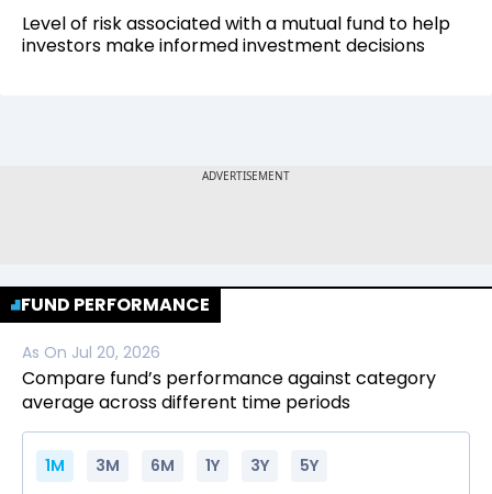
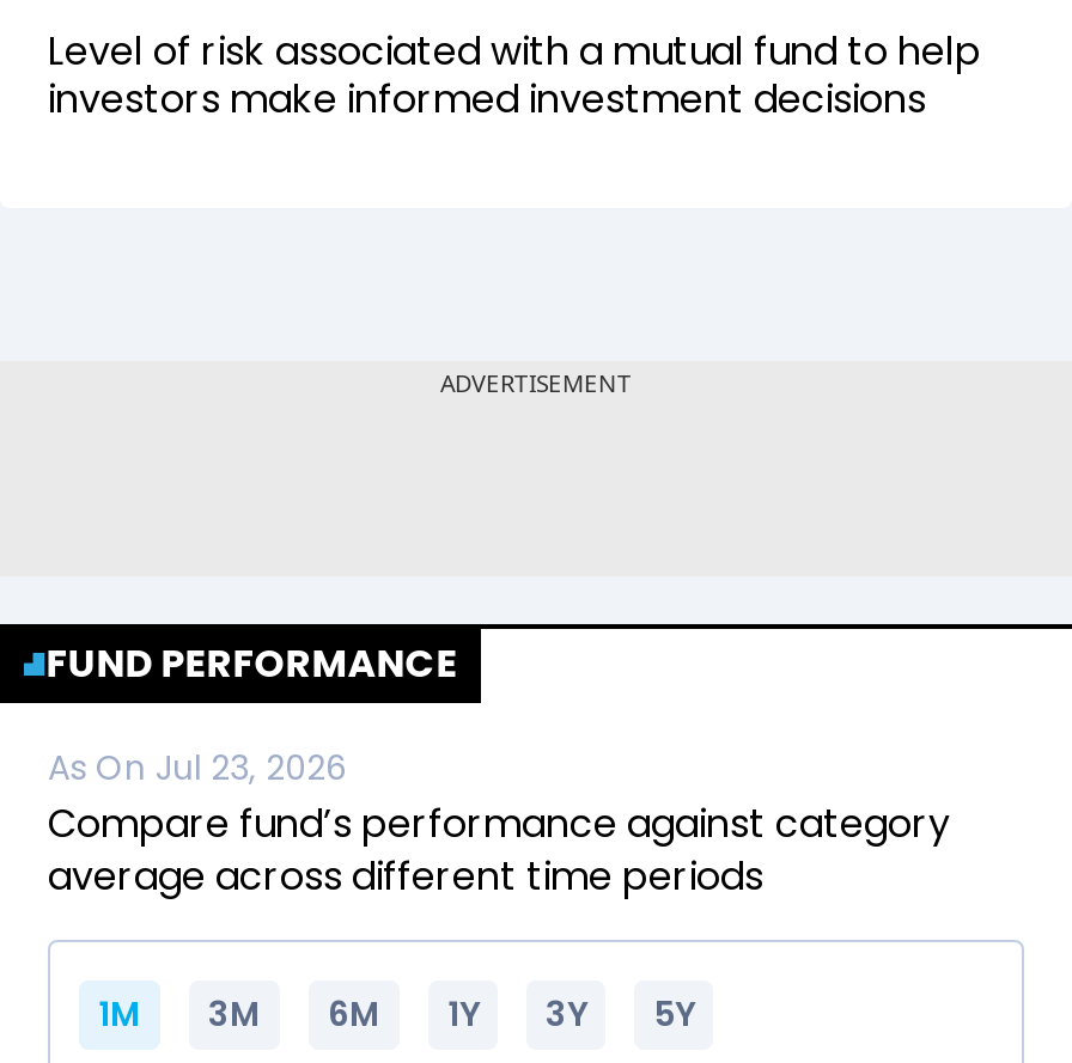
- As On Jul 20, 2026
+ As On Jul 23, 2026
